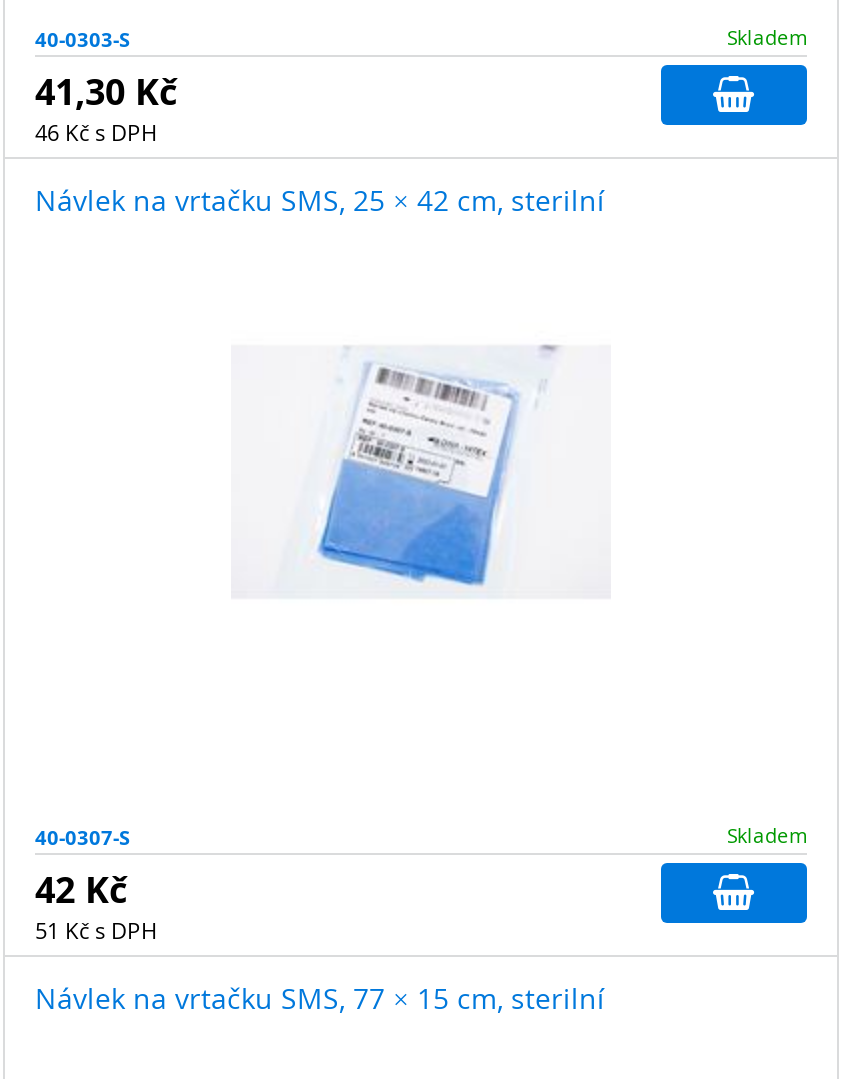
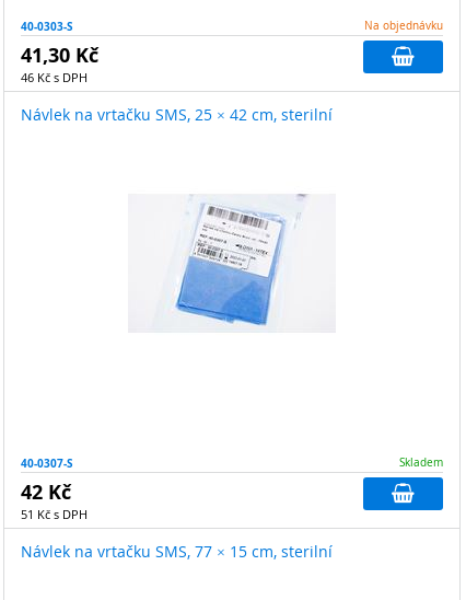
- Skladem
+ Na objednávku
